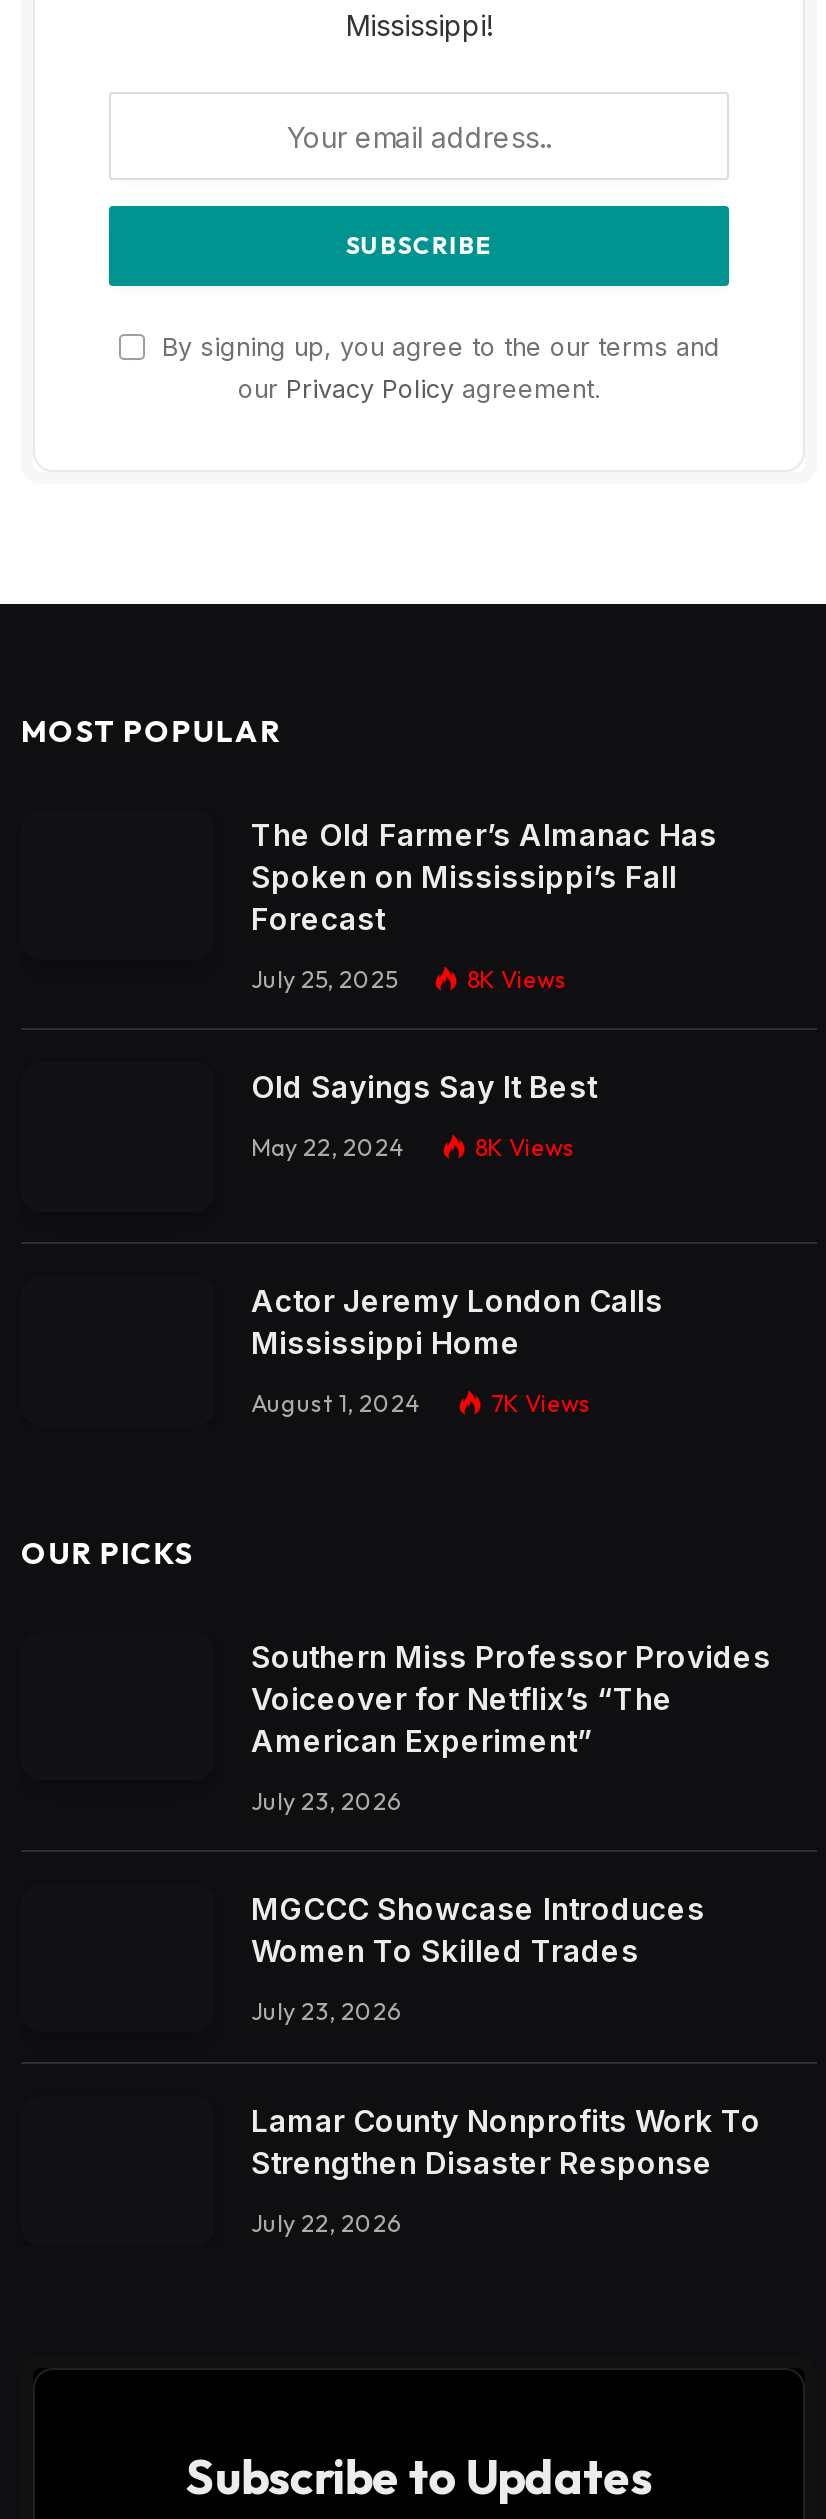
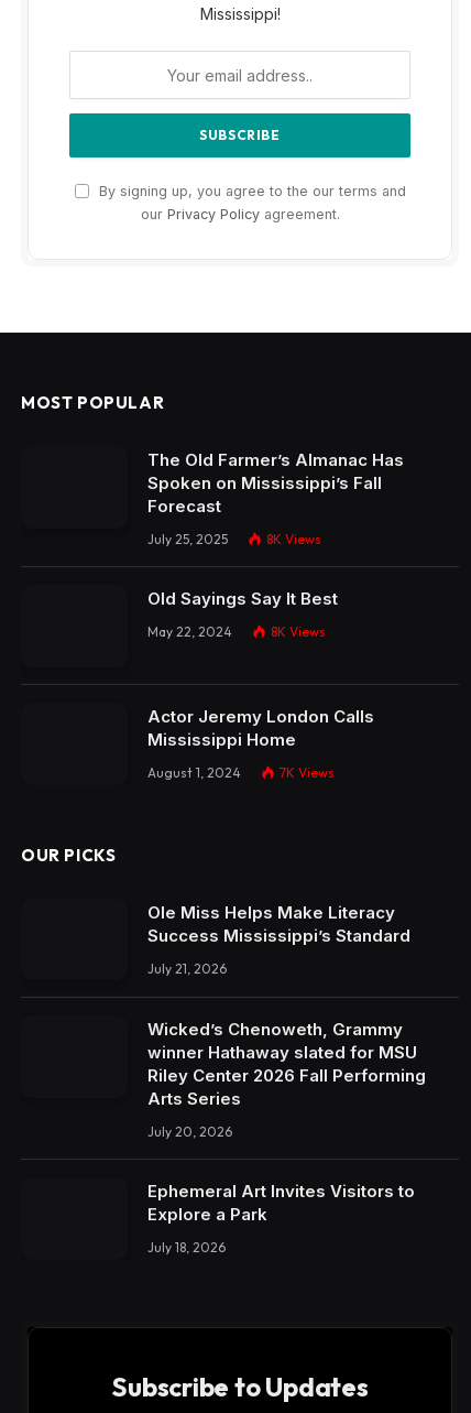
- Southern Miss Professor Provides
- Voiceover for Netflix’s “The
- American Experiment”
+ Ole Miss Helps Make Literacy
+ Success Mississippi’s Standard

- July 23, 2026
+ July 21, 2026

- MGCCC Showcase Introduces
- Women To Skilled Trades
+ Wicked’s Chenoweth, Grammy
+ winner Hathaway slated for MSU
+ Riley Center 2026 Fall Performing
+ Arts Series

- July 23, 2026
+ July 20, 2026

- Lamar County Nonprofits Work To
- Strengthen Disaster Response
+ Ephemeral Art Invites Visitors to
+ Explore a Park

- July 22, 2026
+ July 18, 2026
